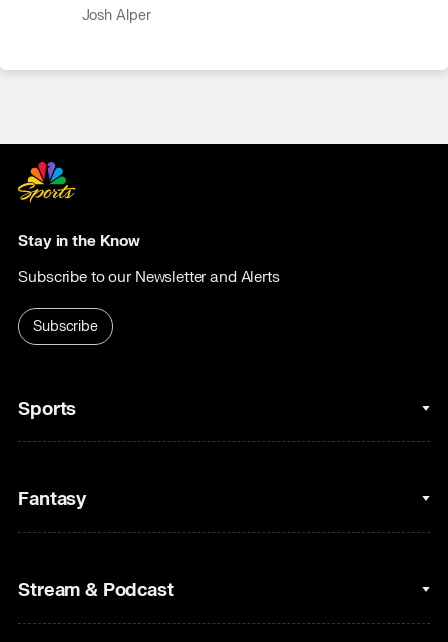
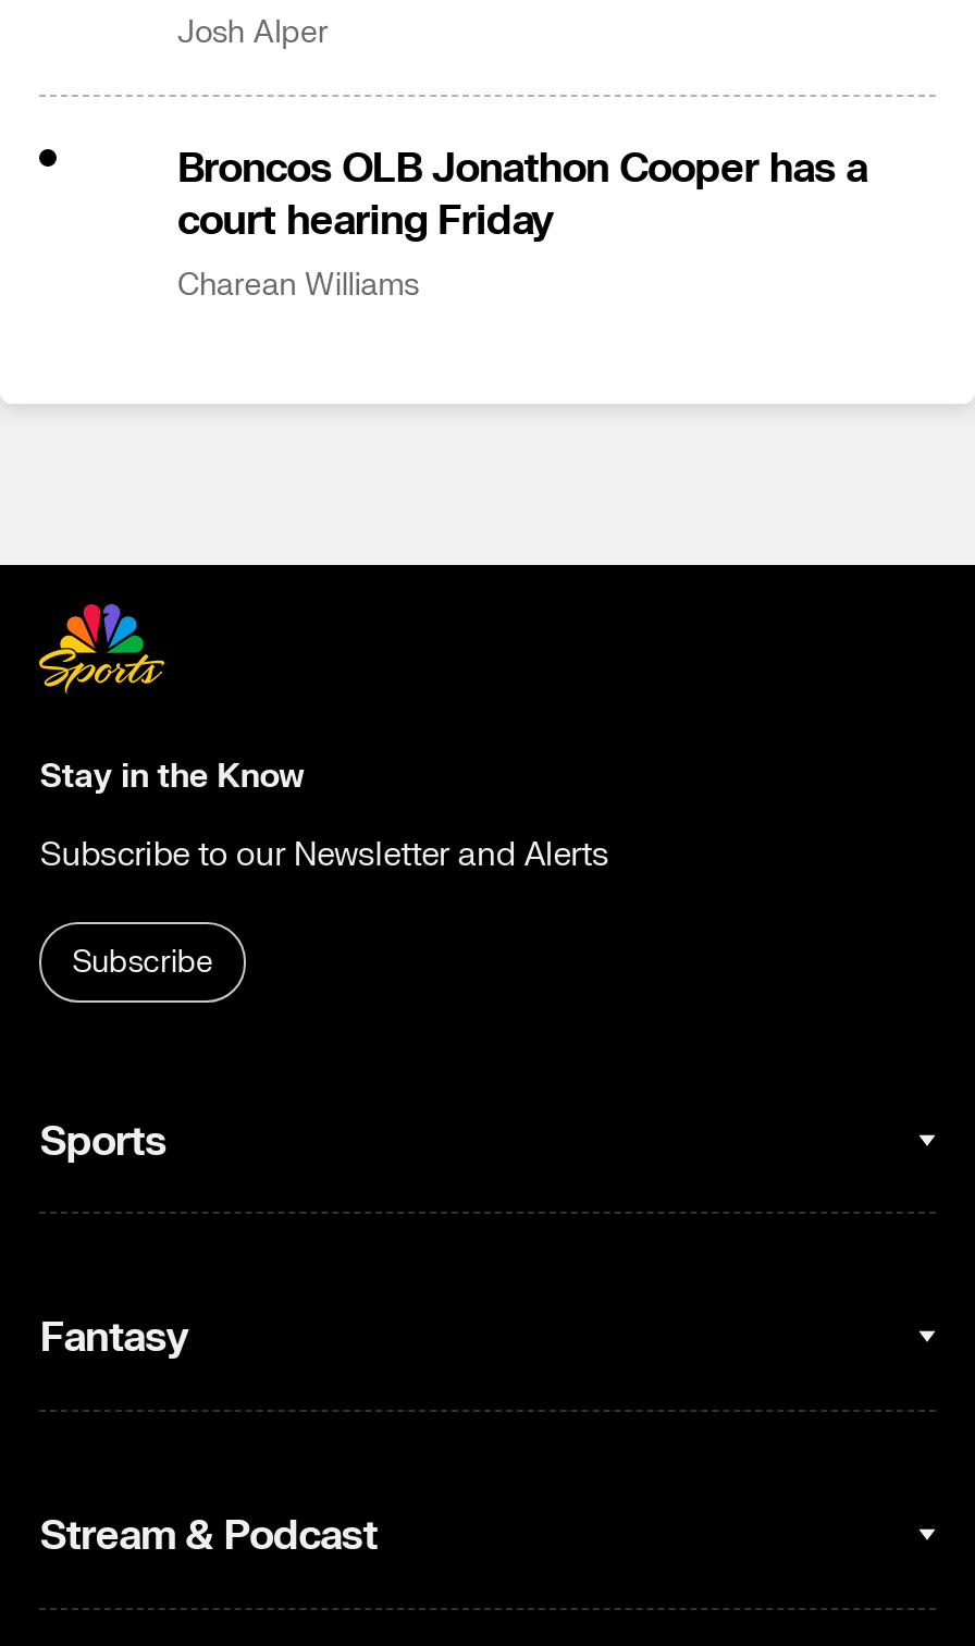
+ Broncos OLB Jonathon Cooper has a
+ court hearing Friday
+ Charean Williams
